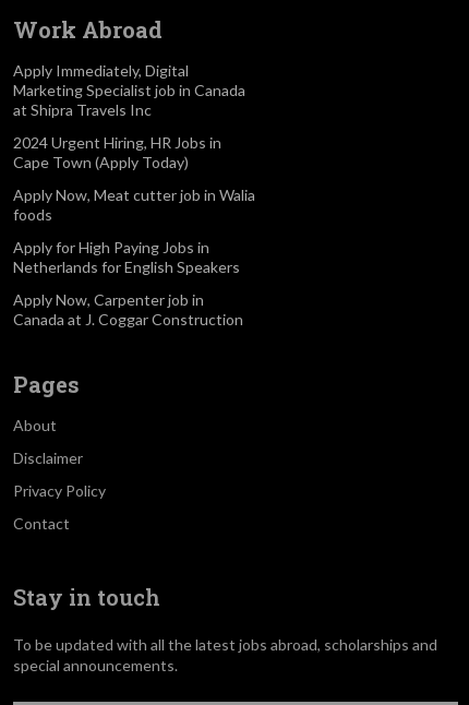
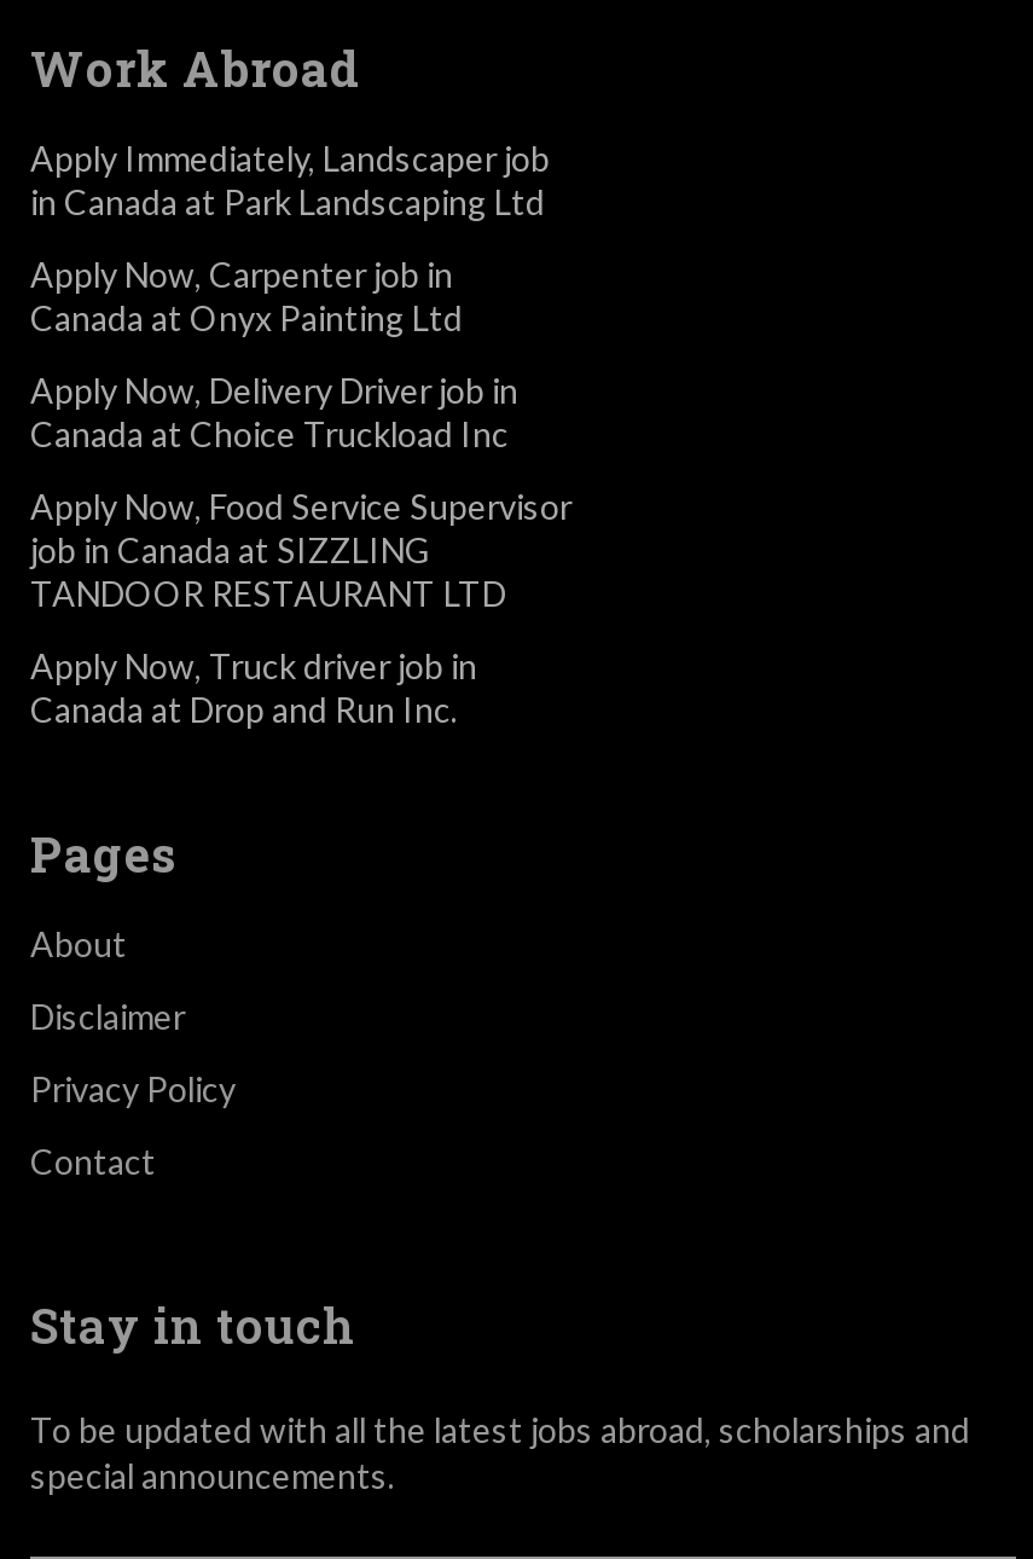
- Apply Immediately, Digital
- Marketing Specialist job in Canada
- at Shipra Travels Inc
- 2024 Urgent Hiring, HR Jobs in
- Cape Town (Apply Today)
- Apply Now, Meat cutter job in Walia
- foods
- Apply for High Paying Jobs in
- Netherlands for English Speakers
+ Apply Immediately, Landscaper job
+ in Canada at Park Landscaping Ltd

moved up: Apply Now, Carpenter job in

- Canada at J. Coggar Construction
+ Canada at Onyx Painting Ltd
+ Apply Now, Delivery Driver job in
+ Canada at Choice Truckload Inc
+ Apply Now, Food Service Supervisor
+ job in Canada at SIZZLING
+ TANDOOR RESTAURANT LTD
+ Apply Now, Truck driver job in
+ Canada at Drop and Run Inc.
